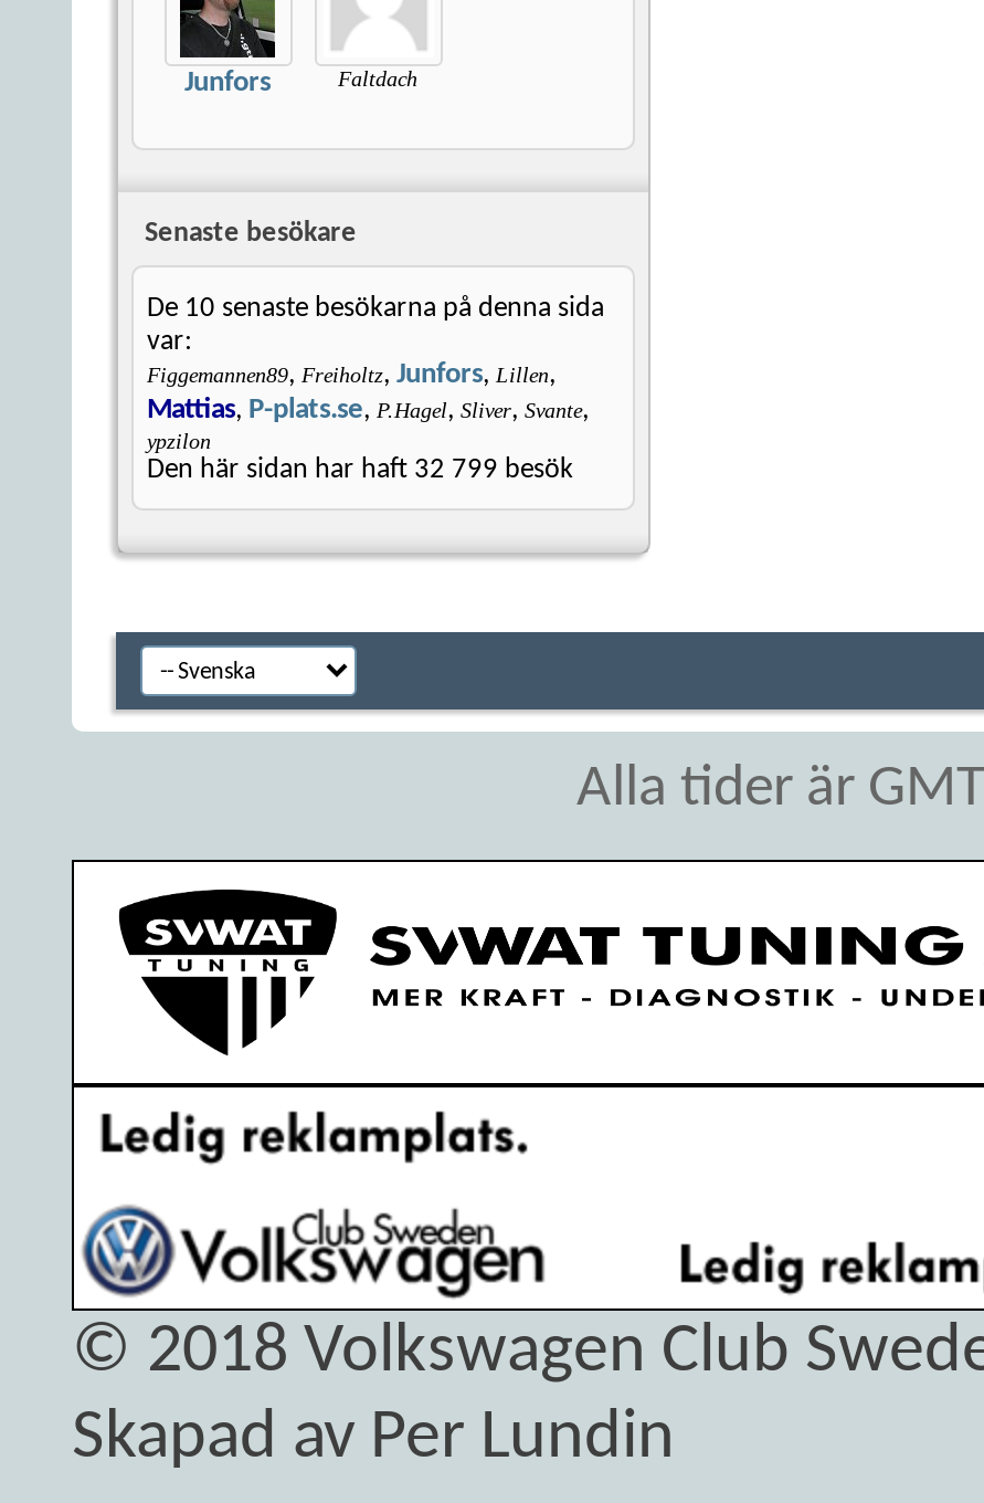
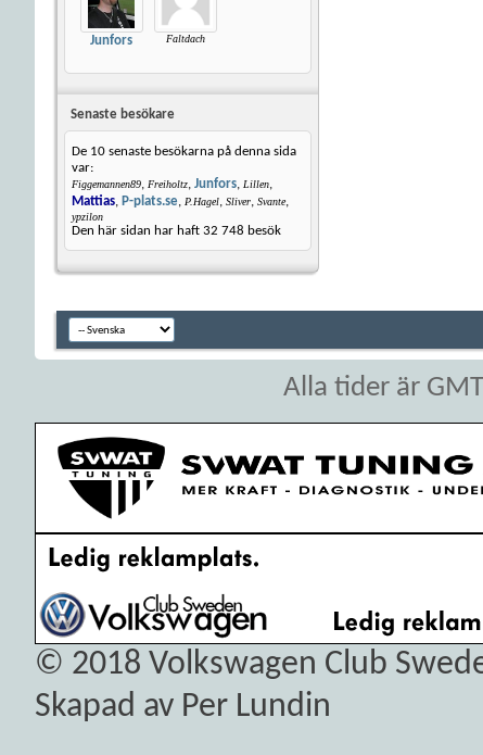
- Den här sidan har haft 32 799 besök
+ Den här sidan har haft 32 748 besök
